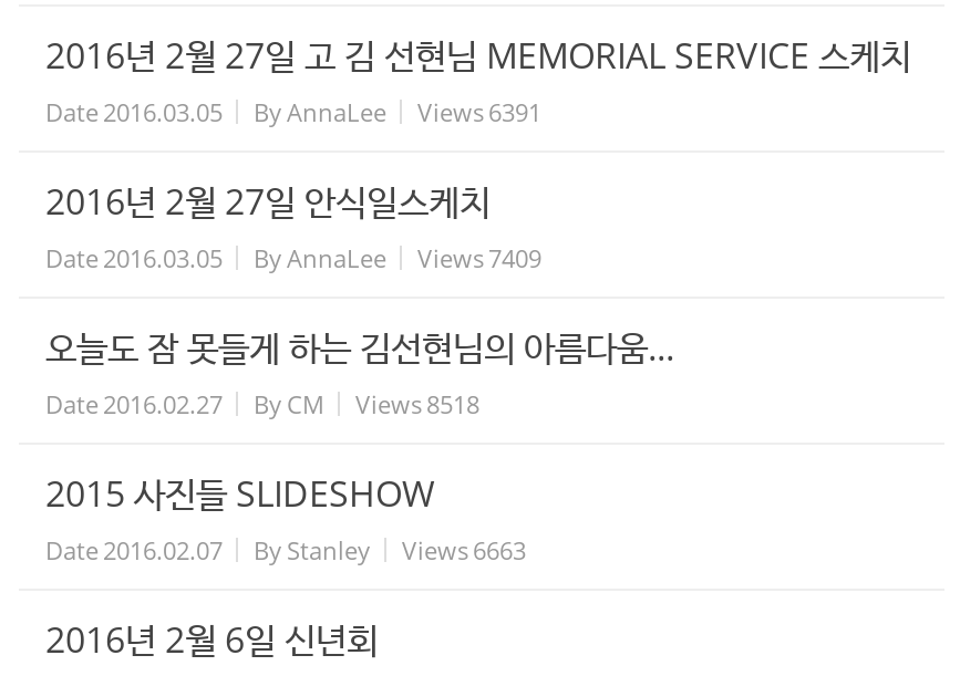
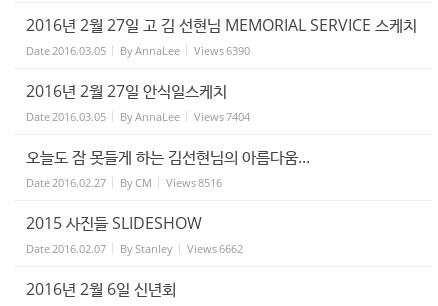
- Date 2016.03.05 By AnnaLee Views 6391
+ Date 2016.03.05 By AnnaLee Views 6390

- Date 2016.03.05 By AnnaLee Views 7409
+ Date 2016.03.05 By AnnaLee Views 7404

- Date 2016.02.27 By CM Views 8518
+ Date 2016.02.27 By CM Views 8516

- Date 2016.02.07 By Stanley Views 6663
+ Date 2016.02.07 By Stanley Views 6662
